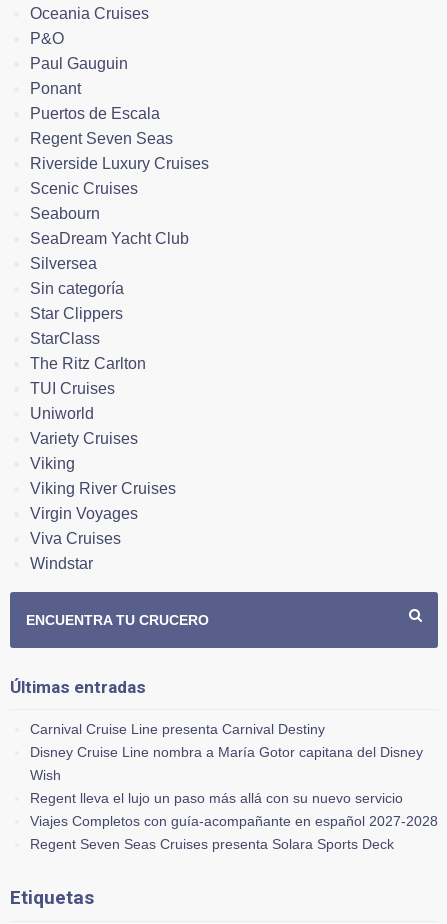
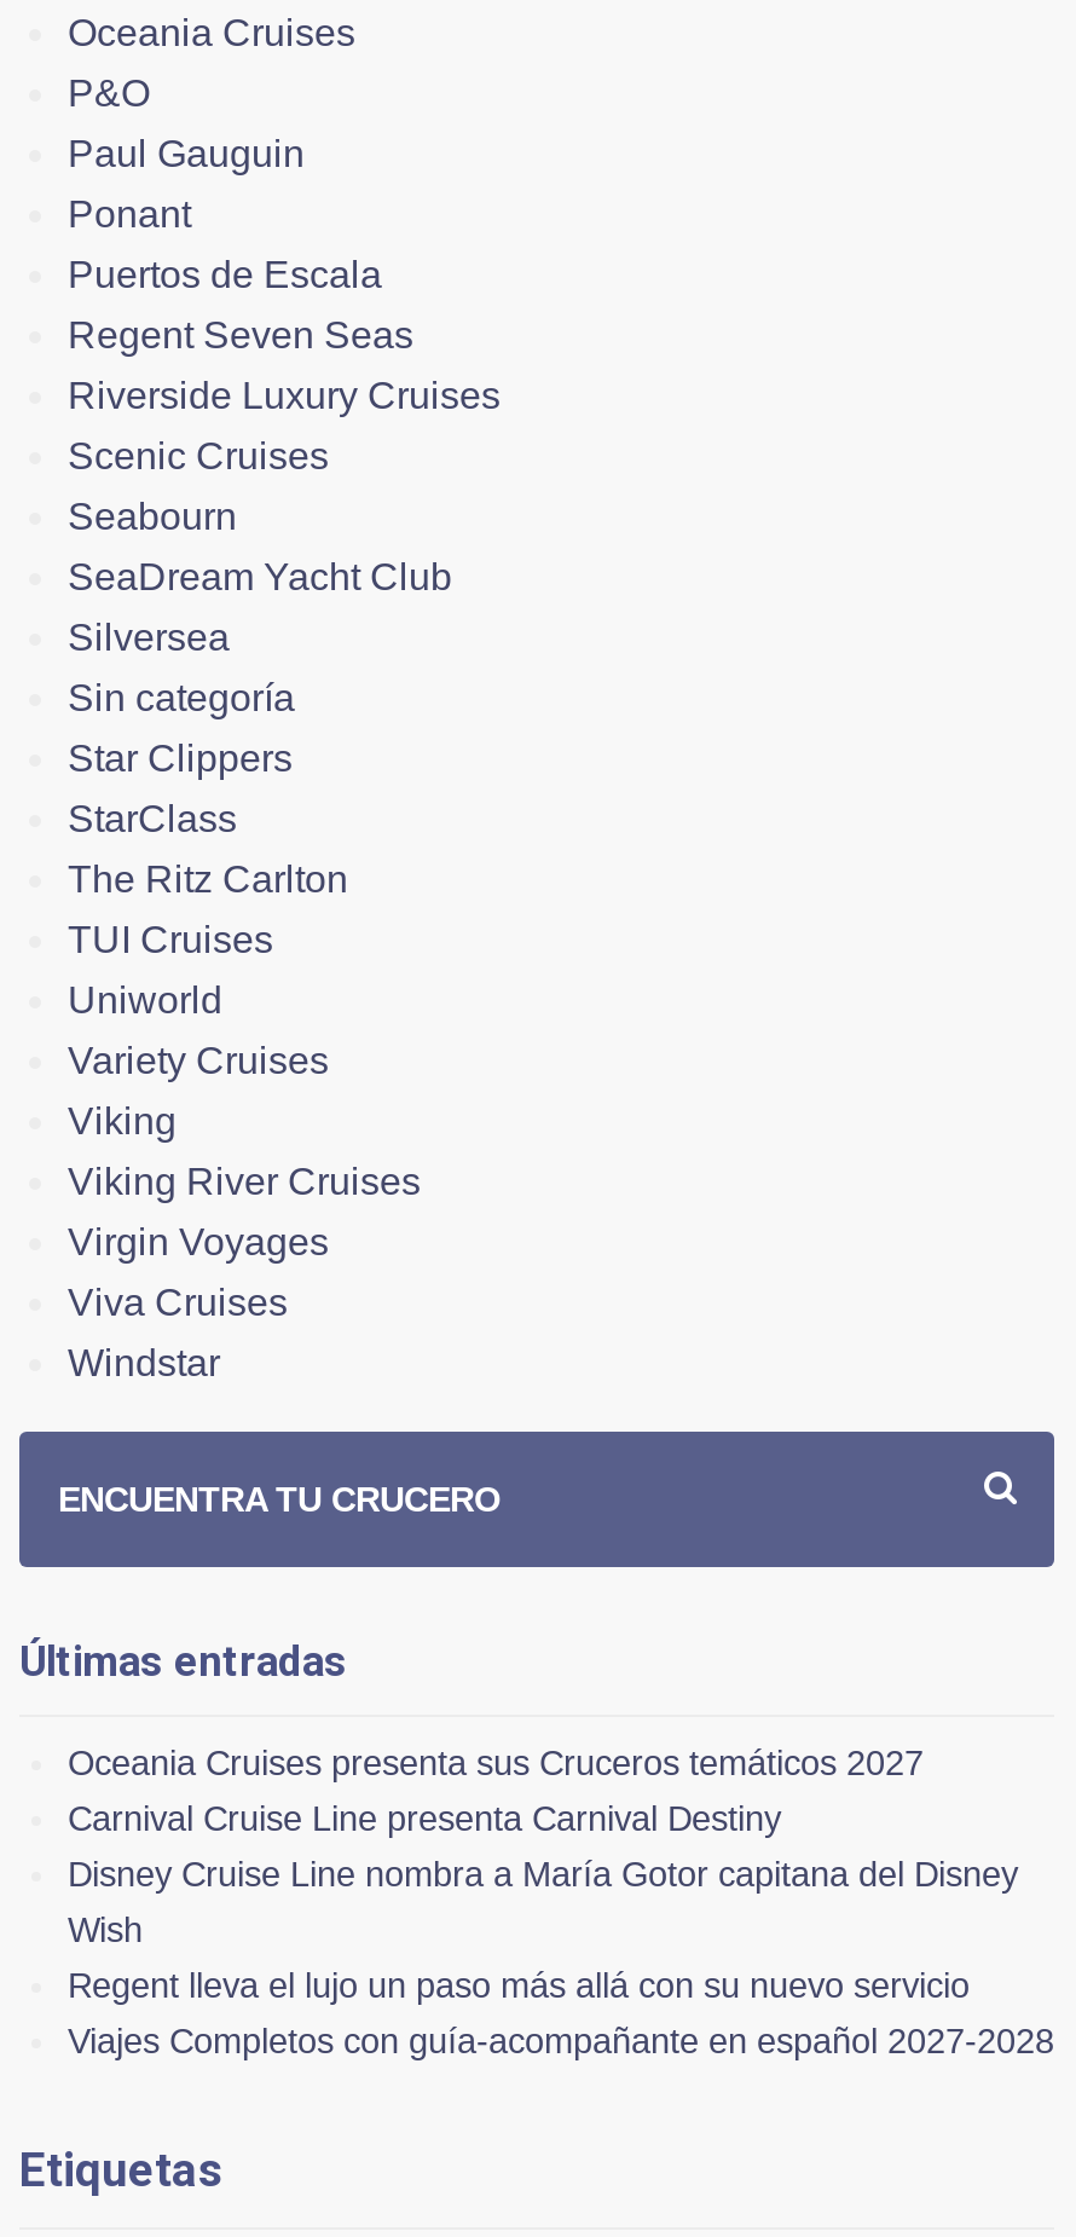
+ Oceania Cruises presenta sus Cruceros temáticos 2027

moved down: Carnival Cruise Line presenta Carnival Destiny | Disney Cruise Line nombra a María Gotor capitana del Disney | Wish | Regent lleva el lujo un paso más allá con su nuevo servicio | Viajes Completos con guía-acompañante en español 2027-2028

- Regent Seven Seas Cruises presenta Solara Sports Deck
